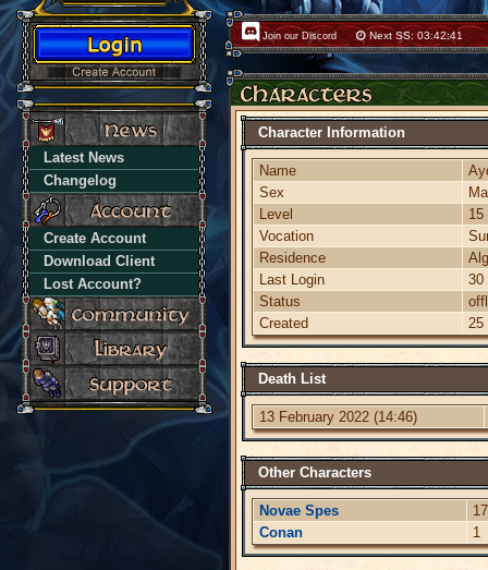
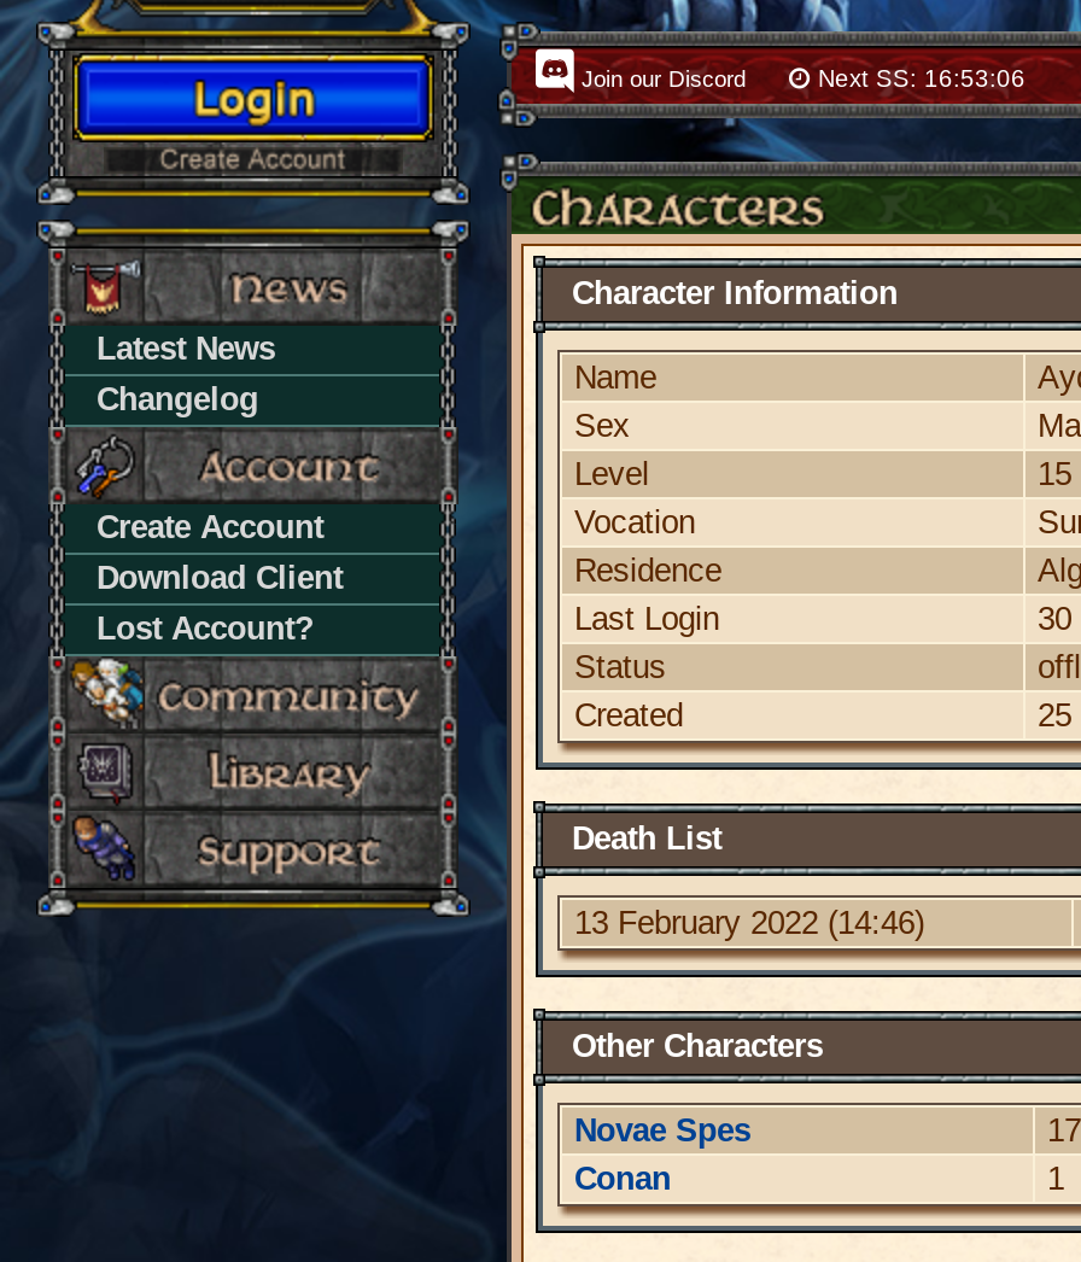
- Next SS: 03:42:41
+ Next SS: 16:53:06
